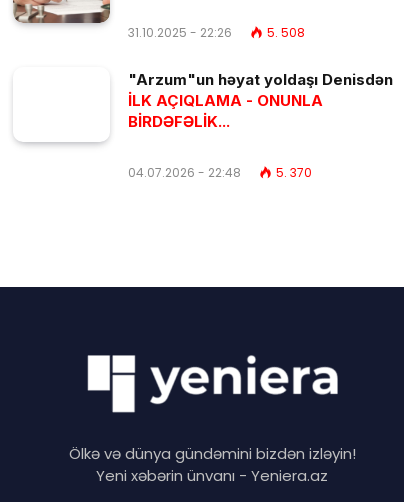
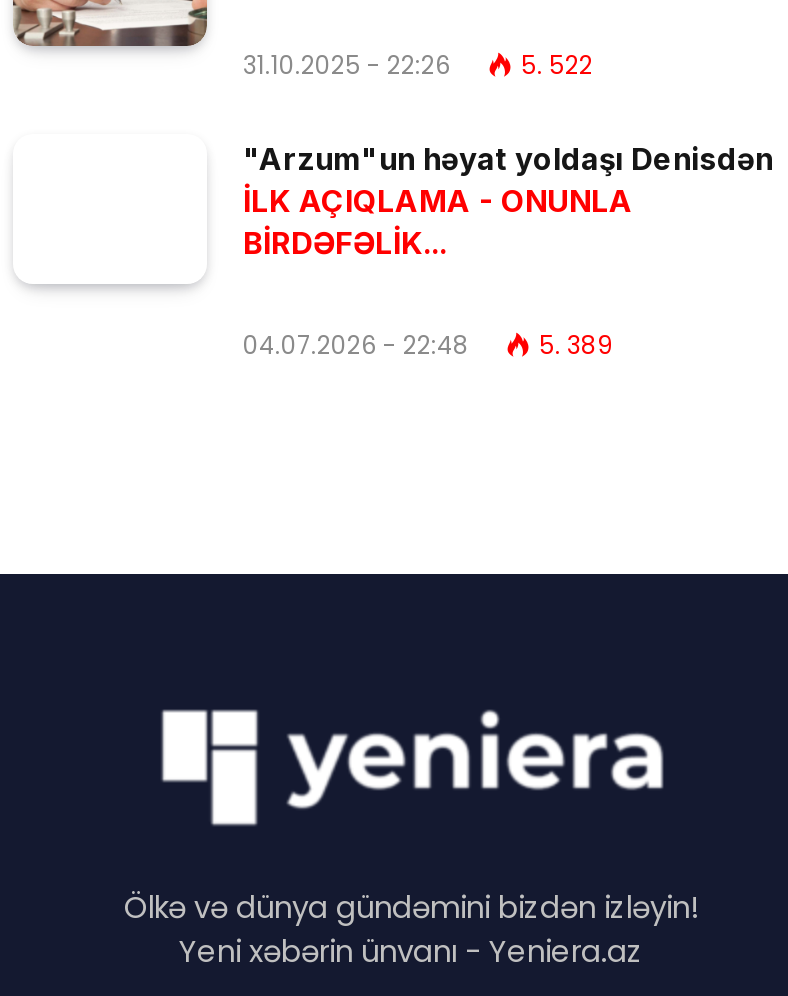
- 5. 508
+ 5. 522

- 5. 370
+ 5. 389
